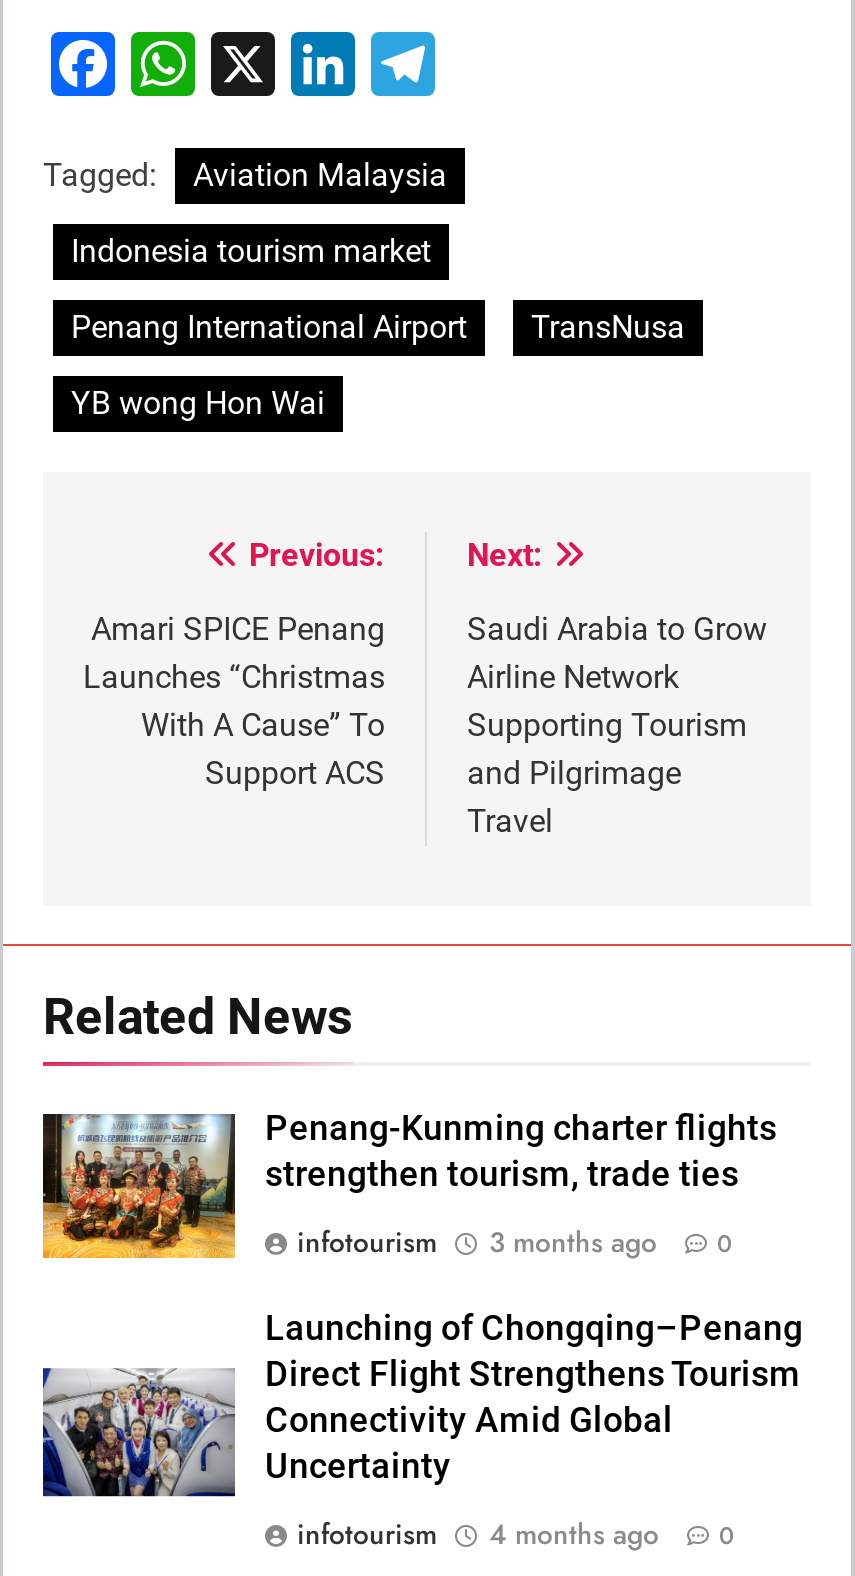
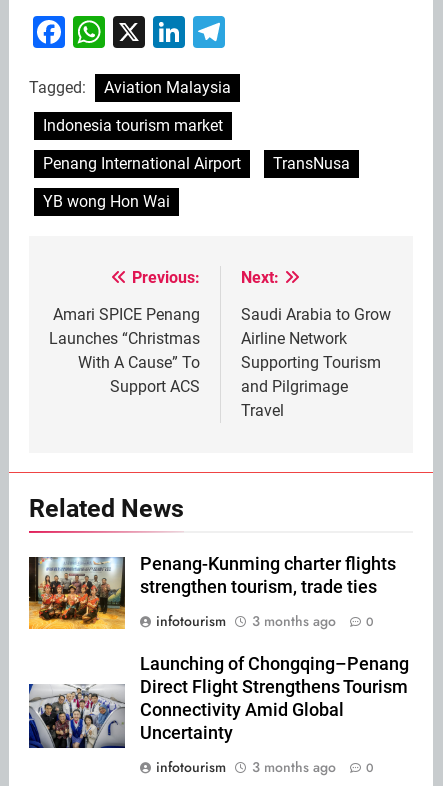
- infotourism 4 months ago 0
+ infotourism 3 months ago 0
